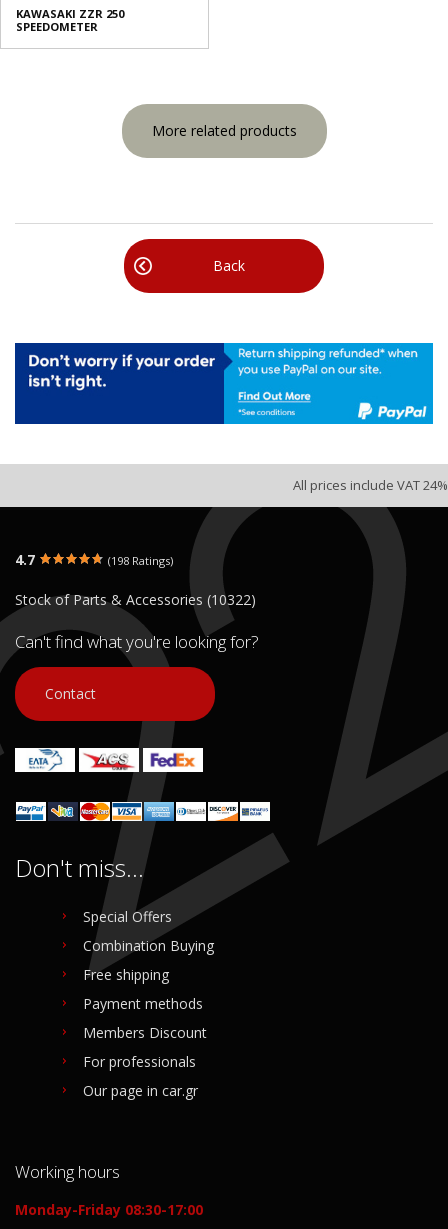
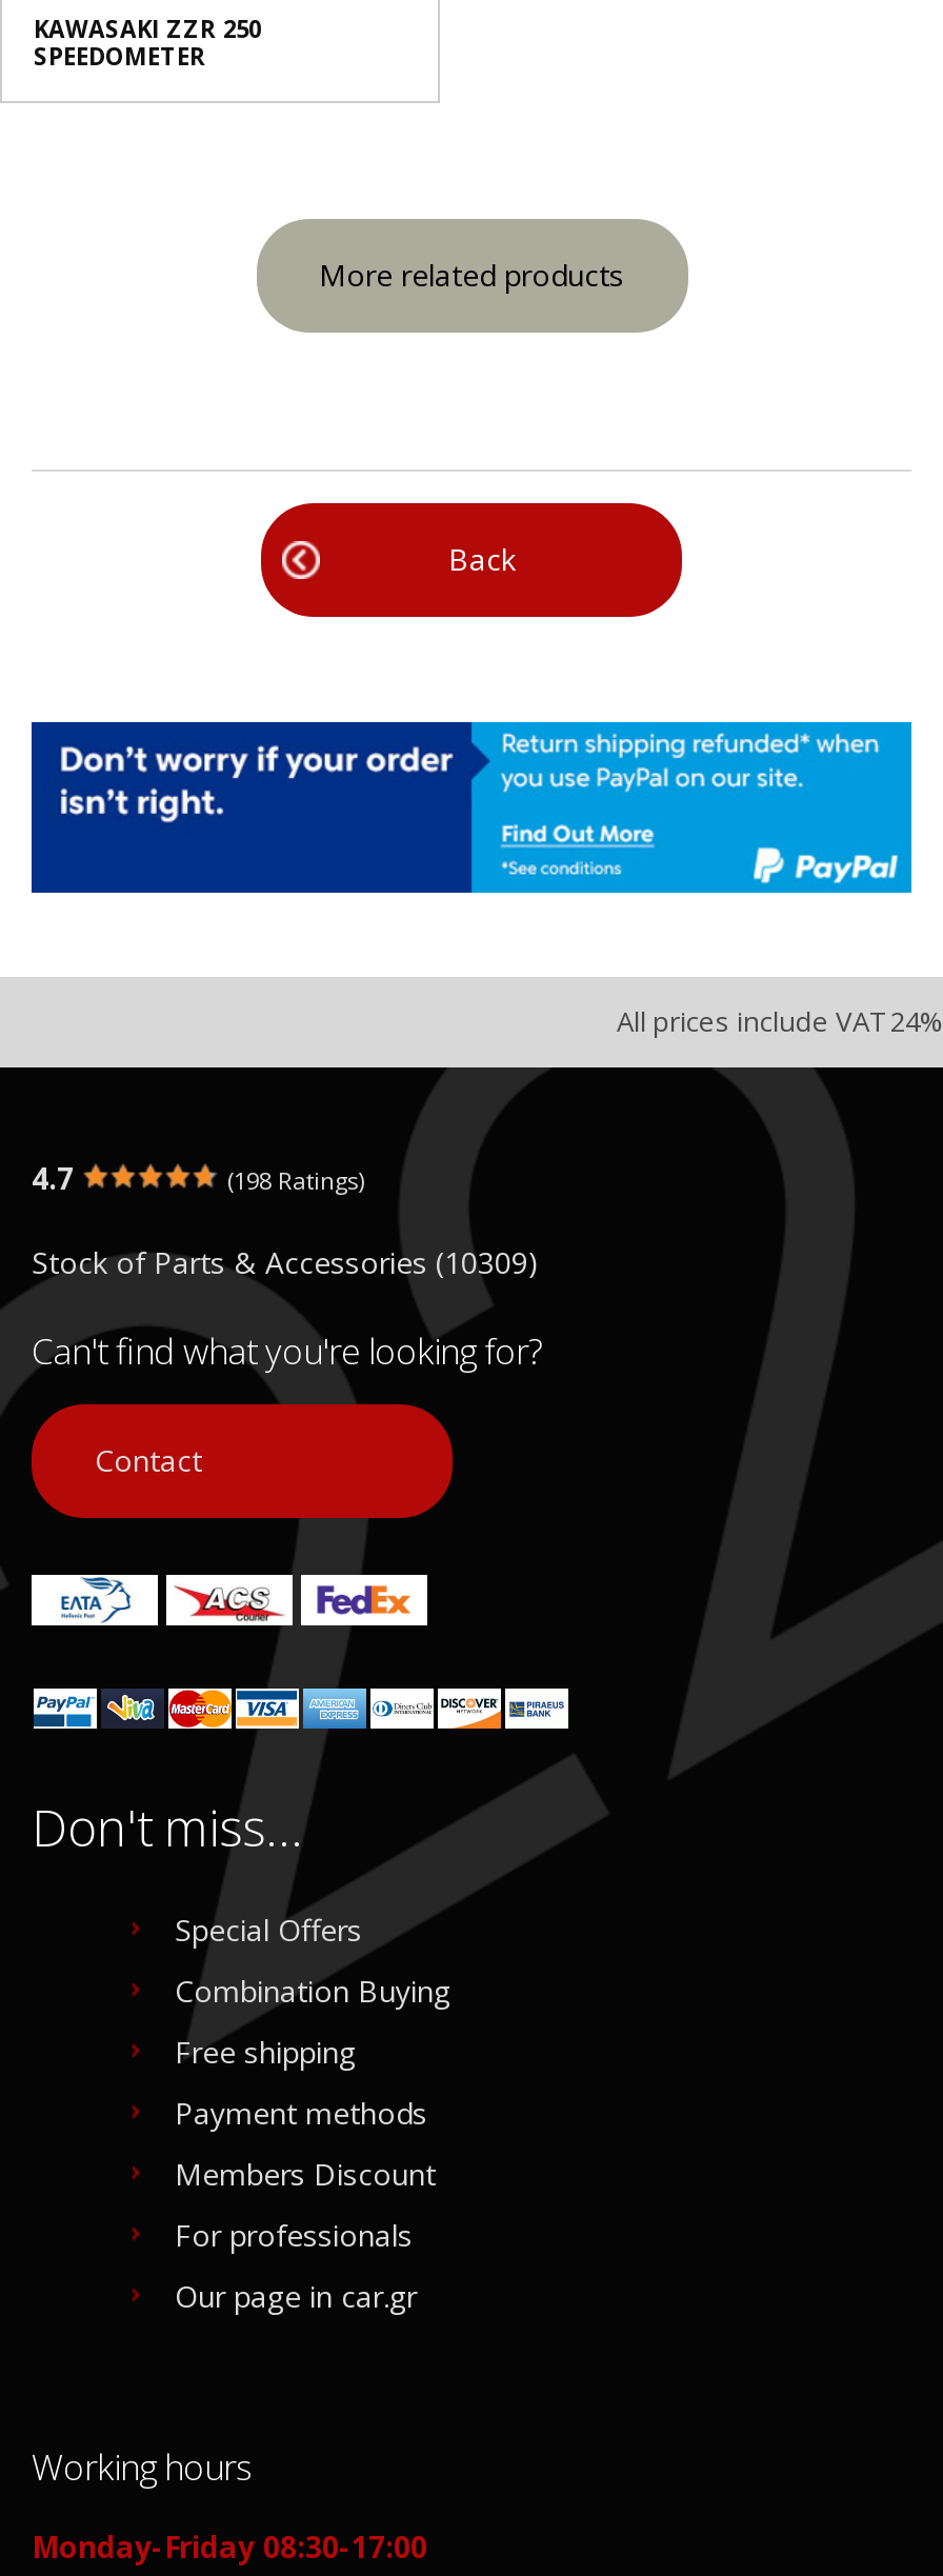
- Stock of Parts & Accessories (10322)
+ Stock of Parts & Accessories (10309)
